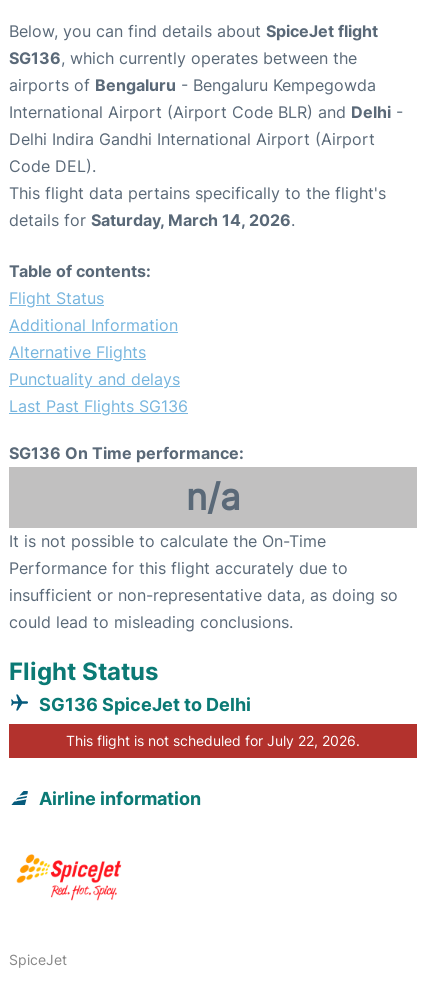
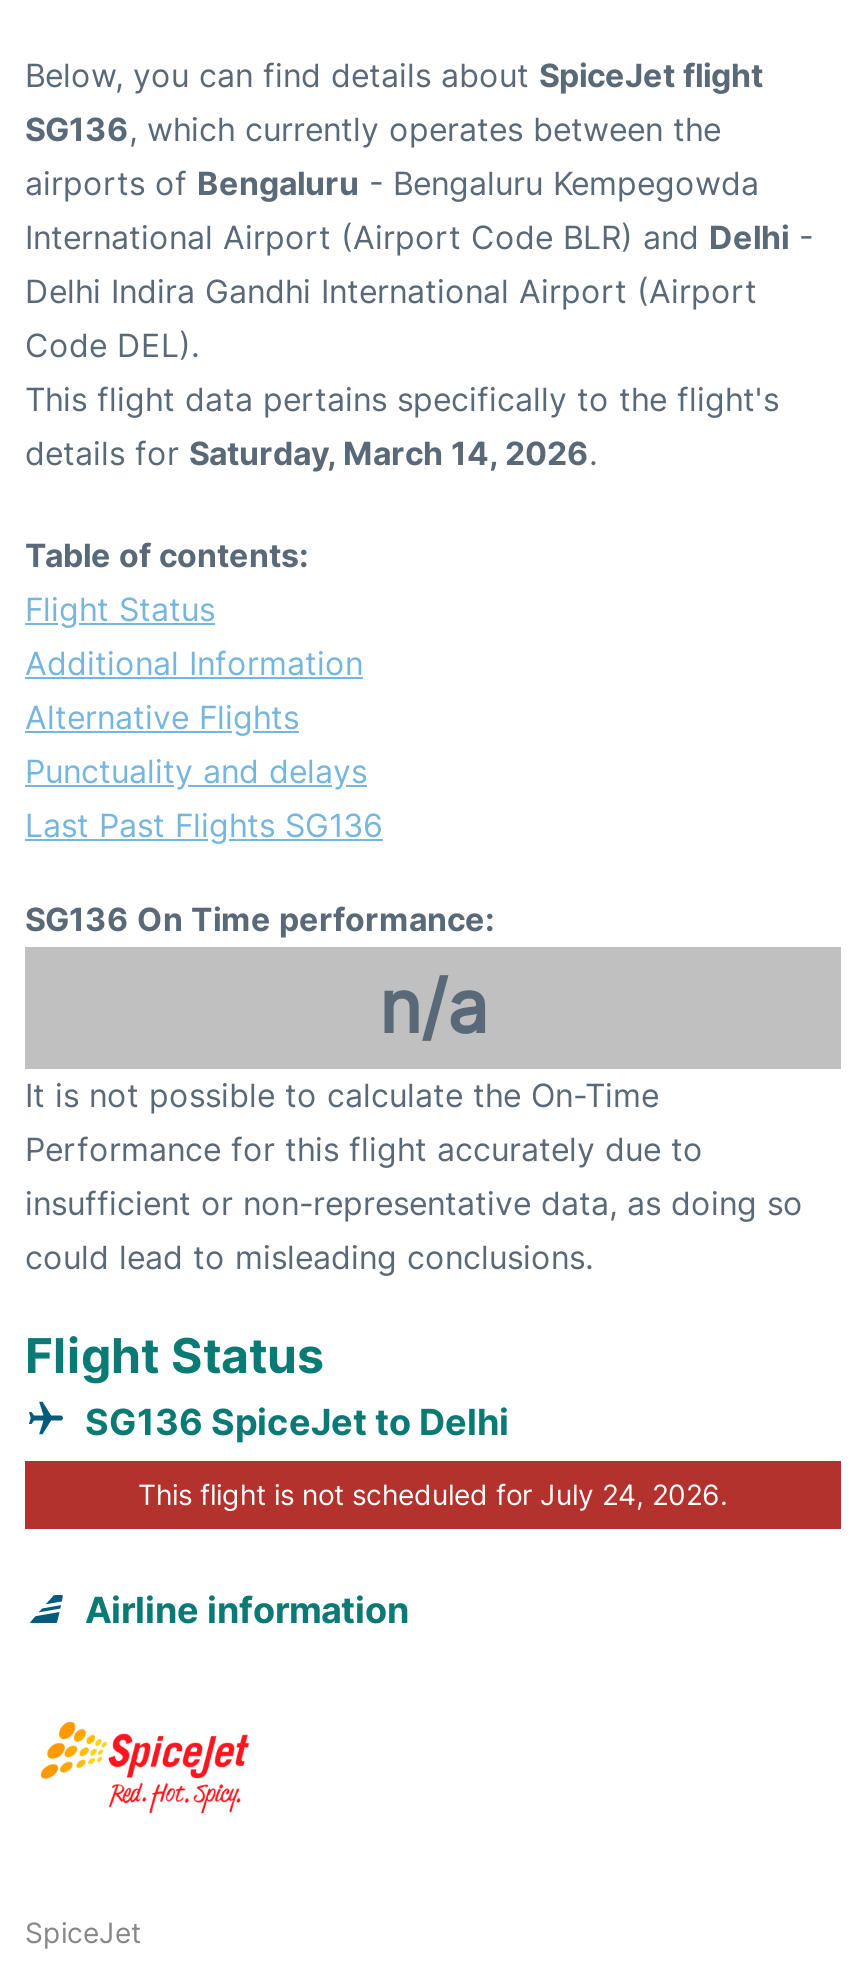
- This flight is not scheduled for July 22, 2026.
+ This flight is not scheduled for July 24, 2026.
